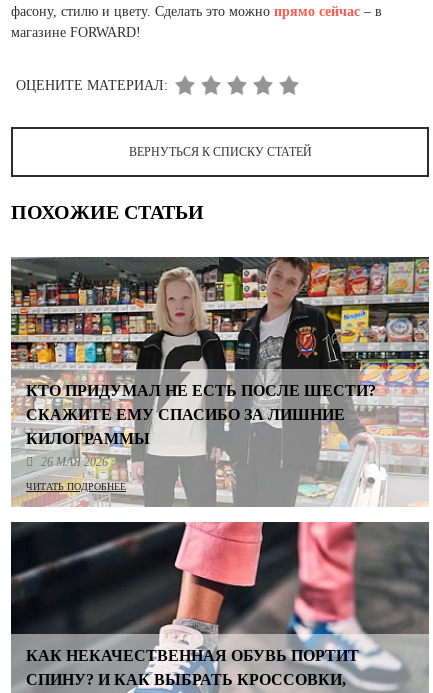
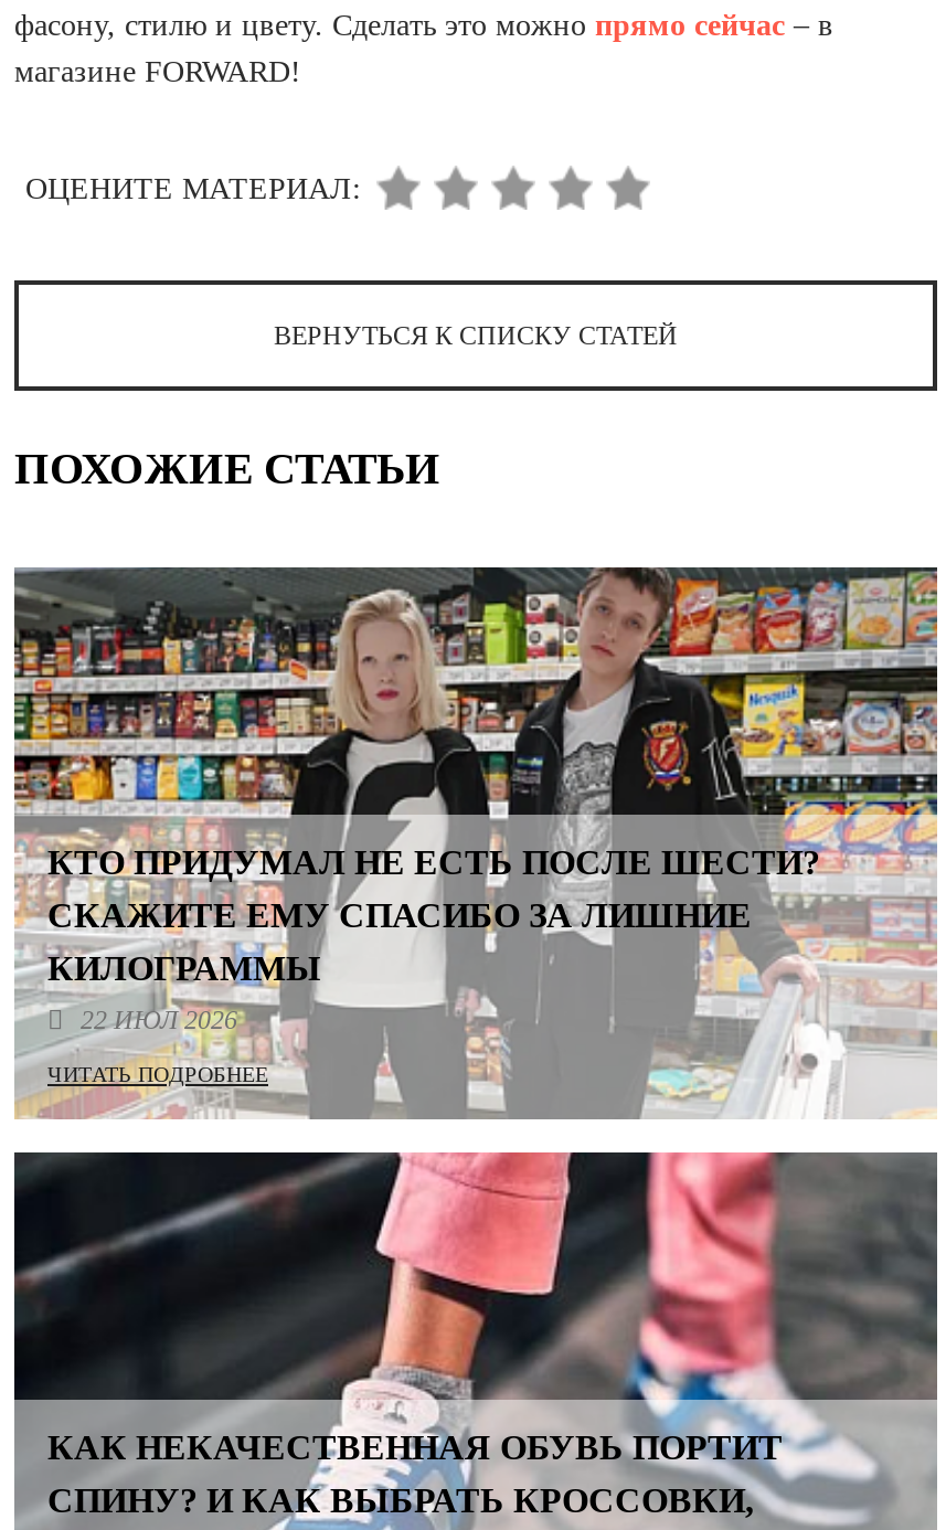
- 26 МАЯ 2026
+ 22 ИЮЛ 2026
